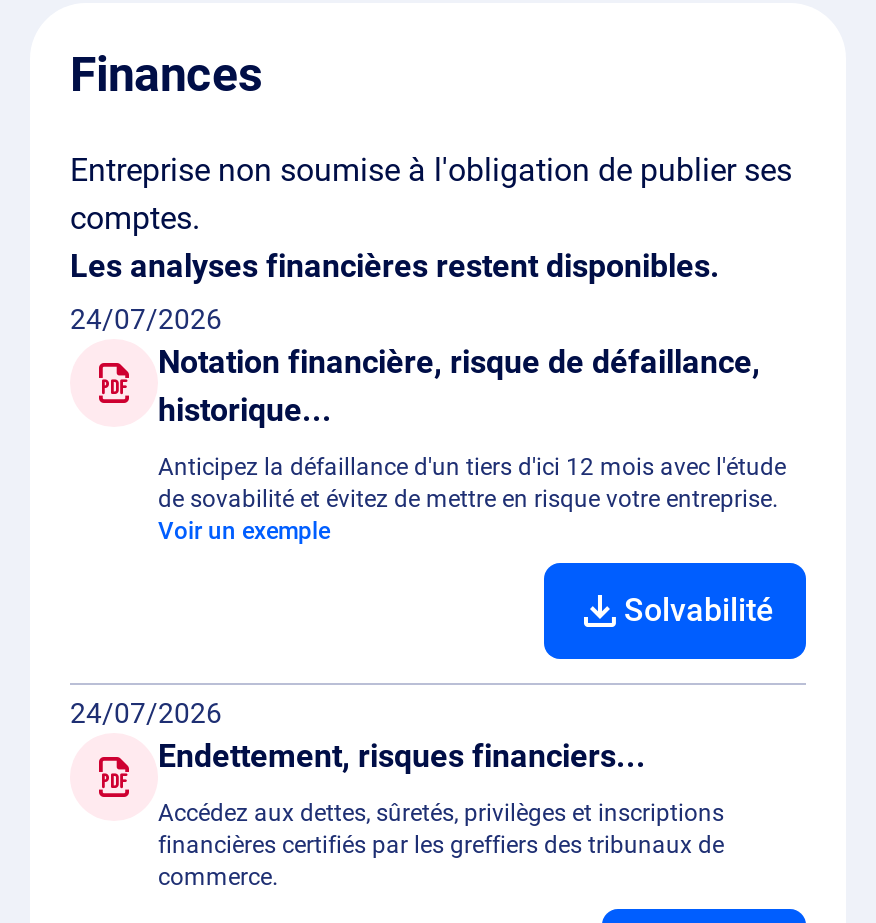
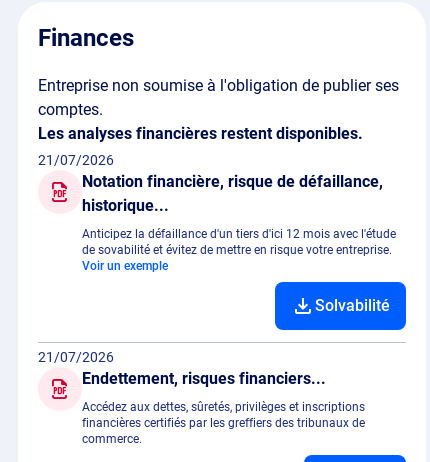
- 24/07/2026
+ 21/07/2026

- 24/07/2026
+ 21/07/2026
